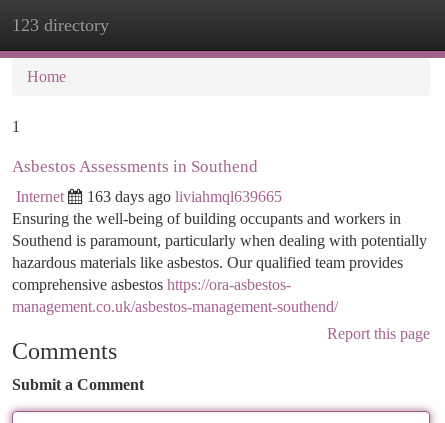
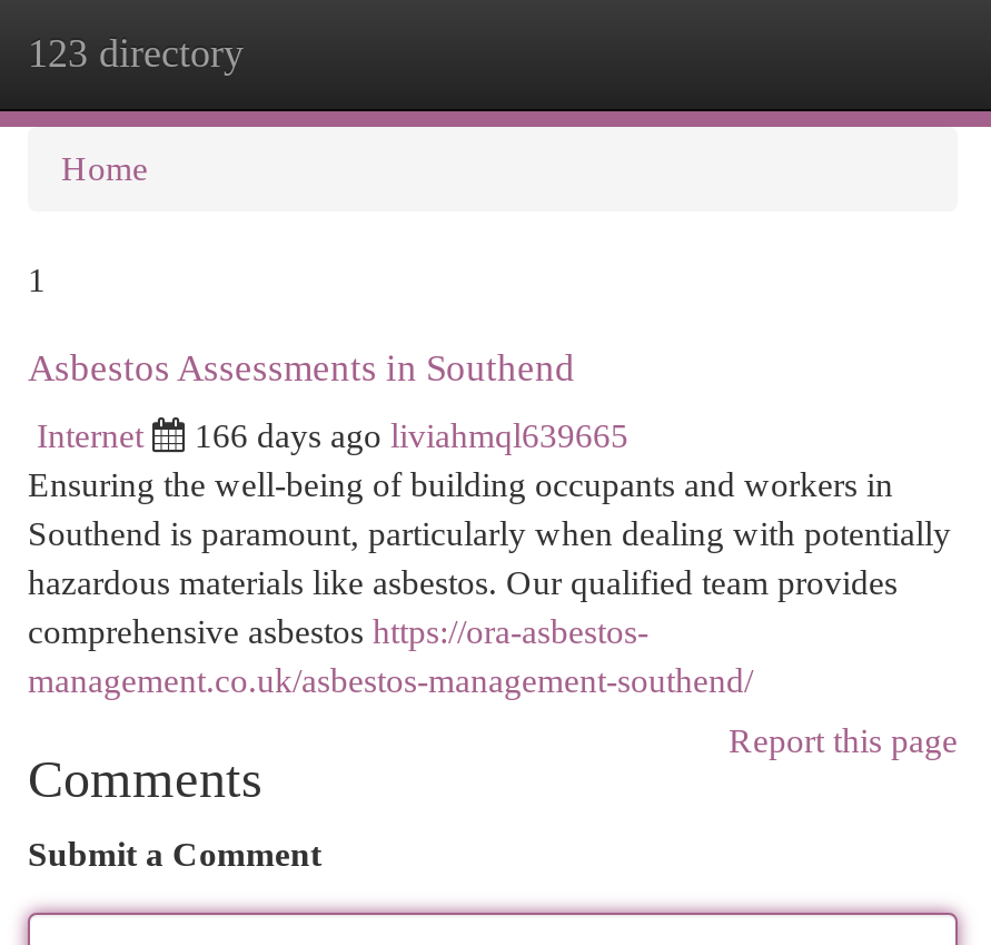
- 163 days ago liviahmql639665
+ 166 days ago liviahmql639665
